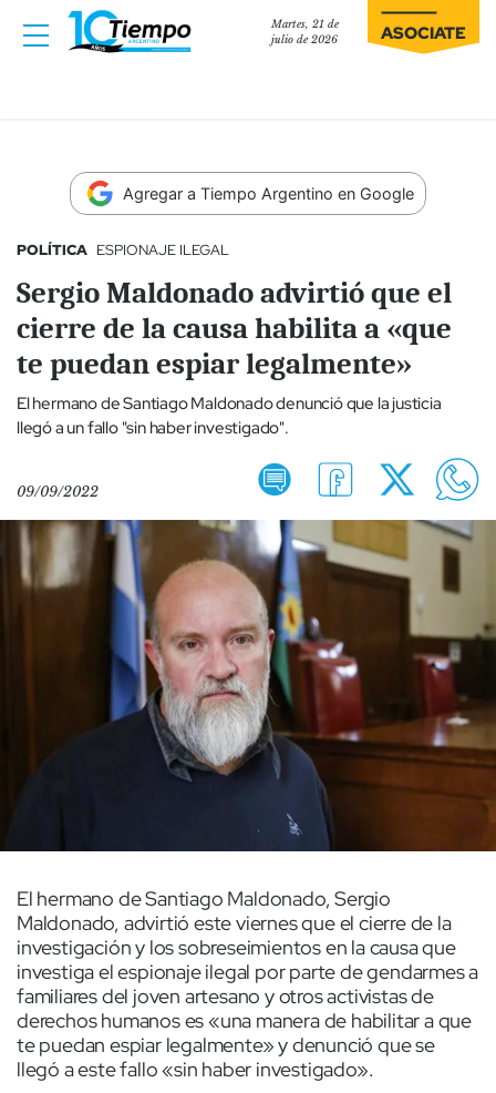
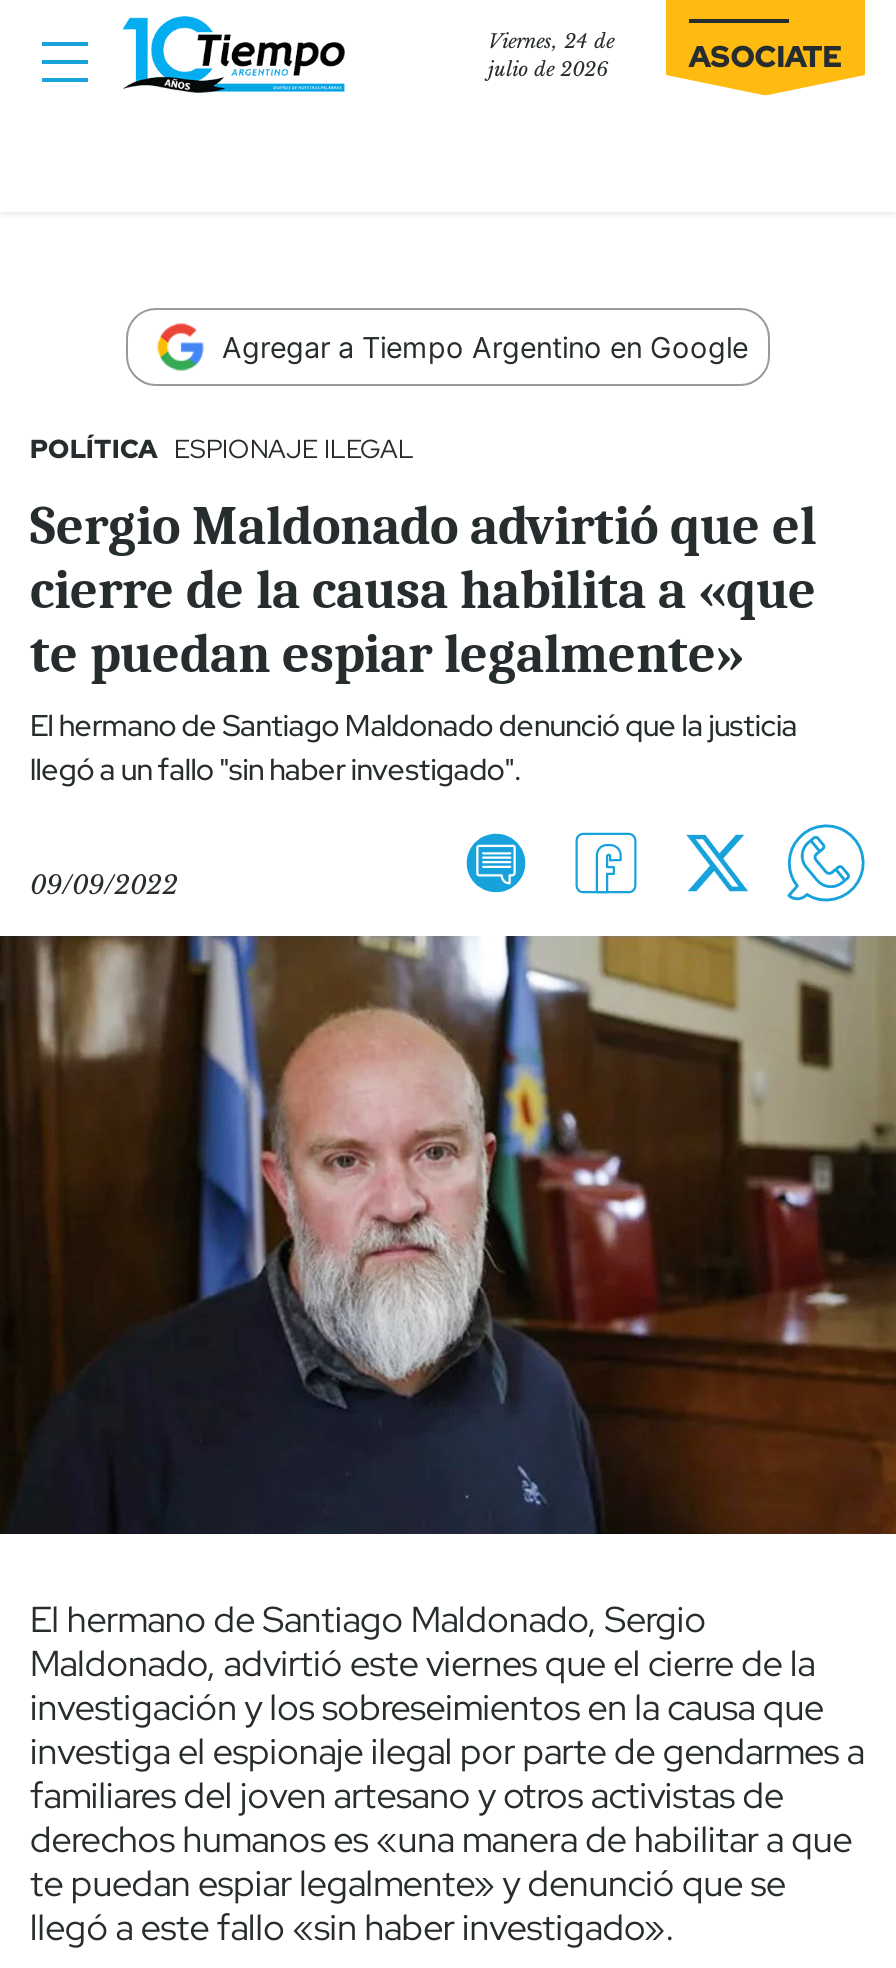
- Martes, 21 de
+ Viernes, 24 de
